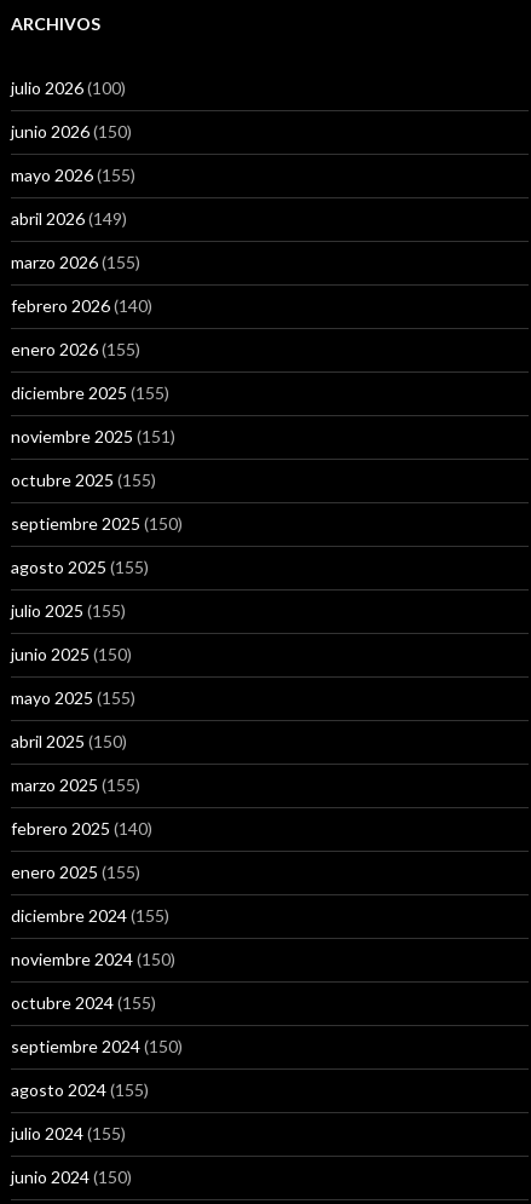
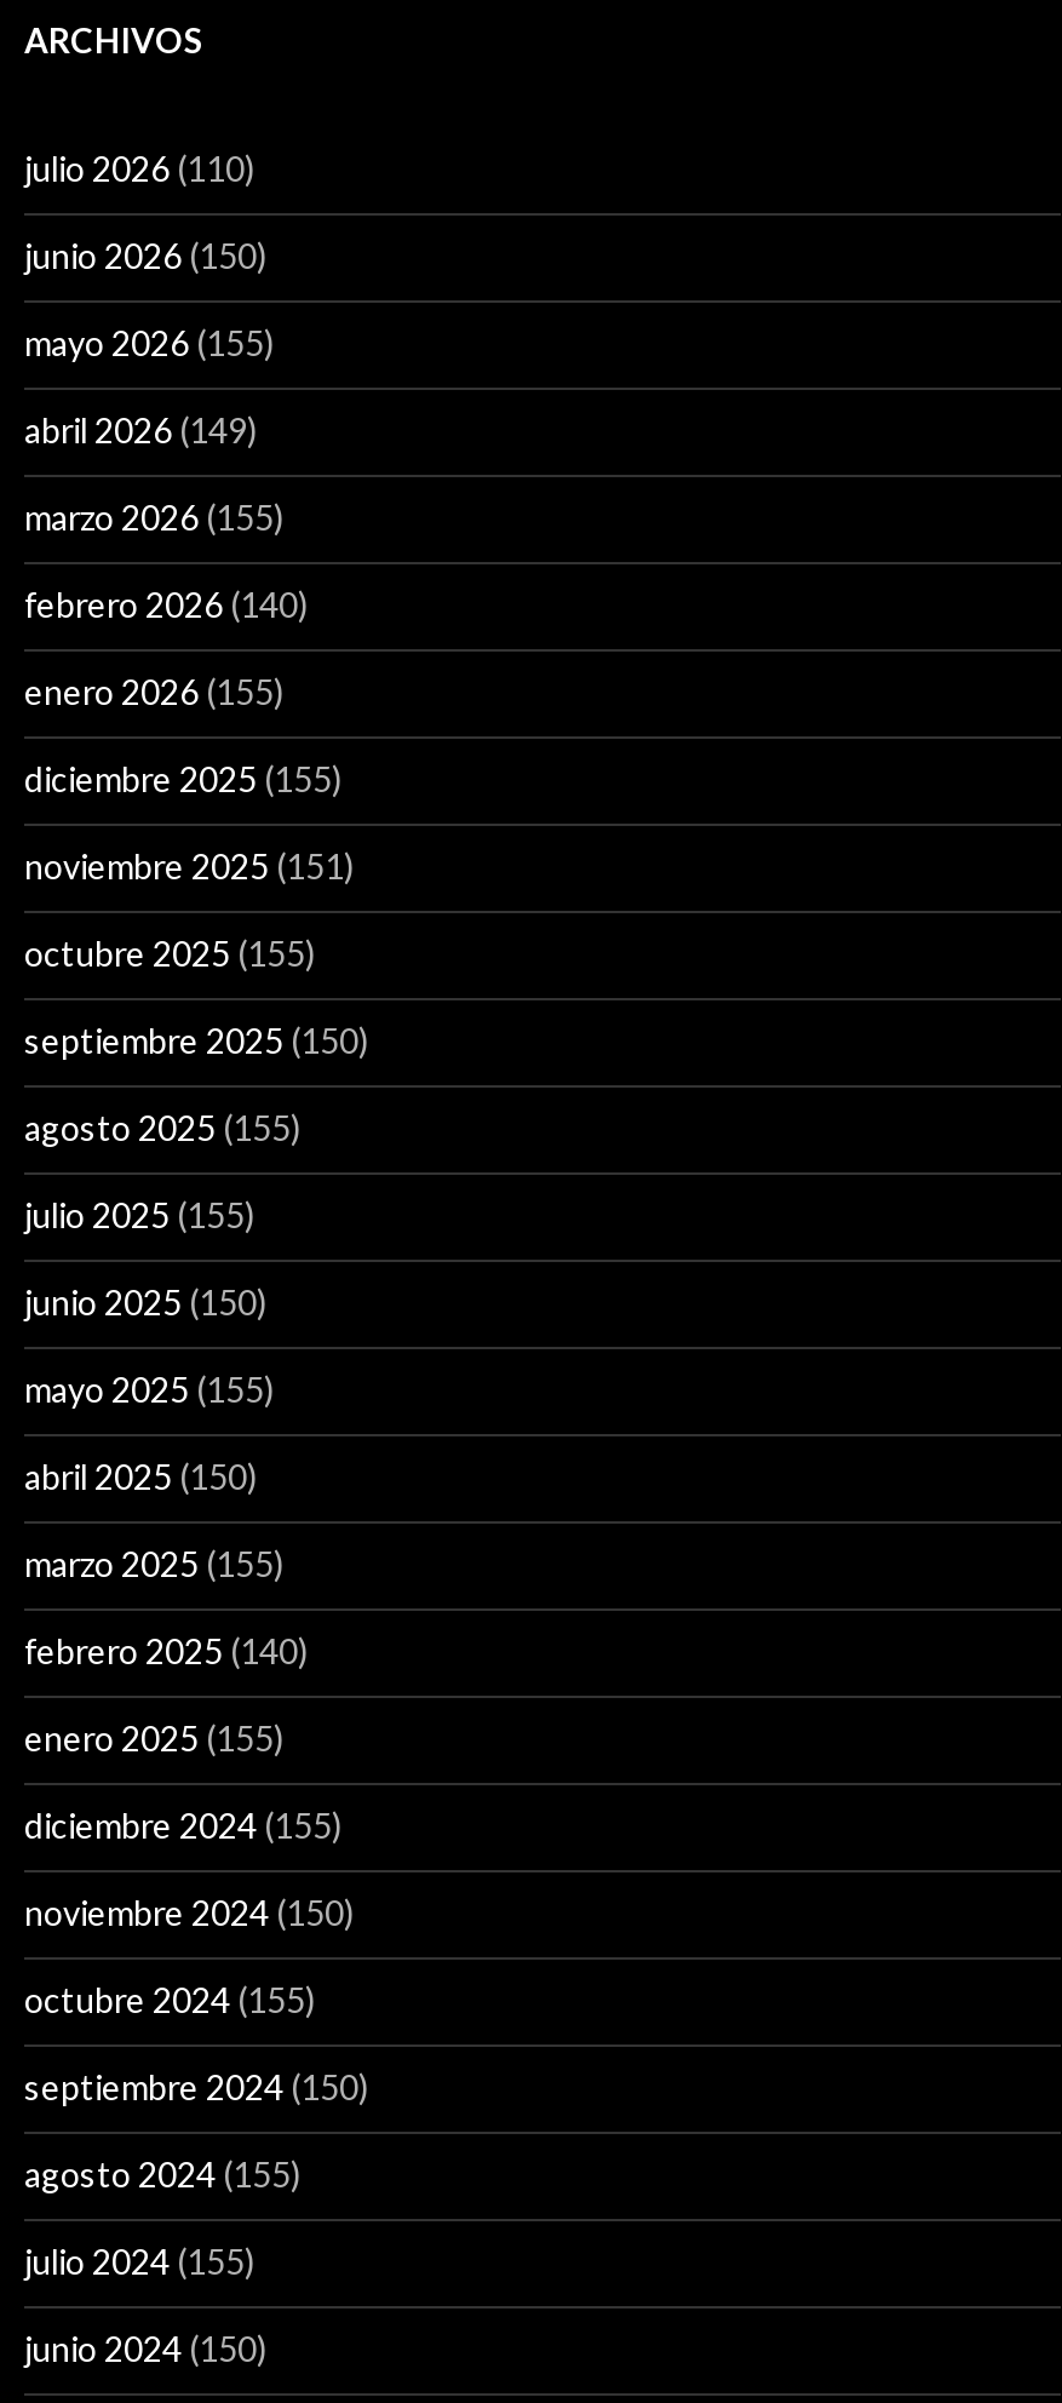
- julio 2026 (100)
+ julio 2026 (110)
